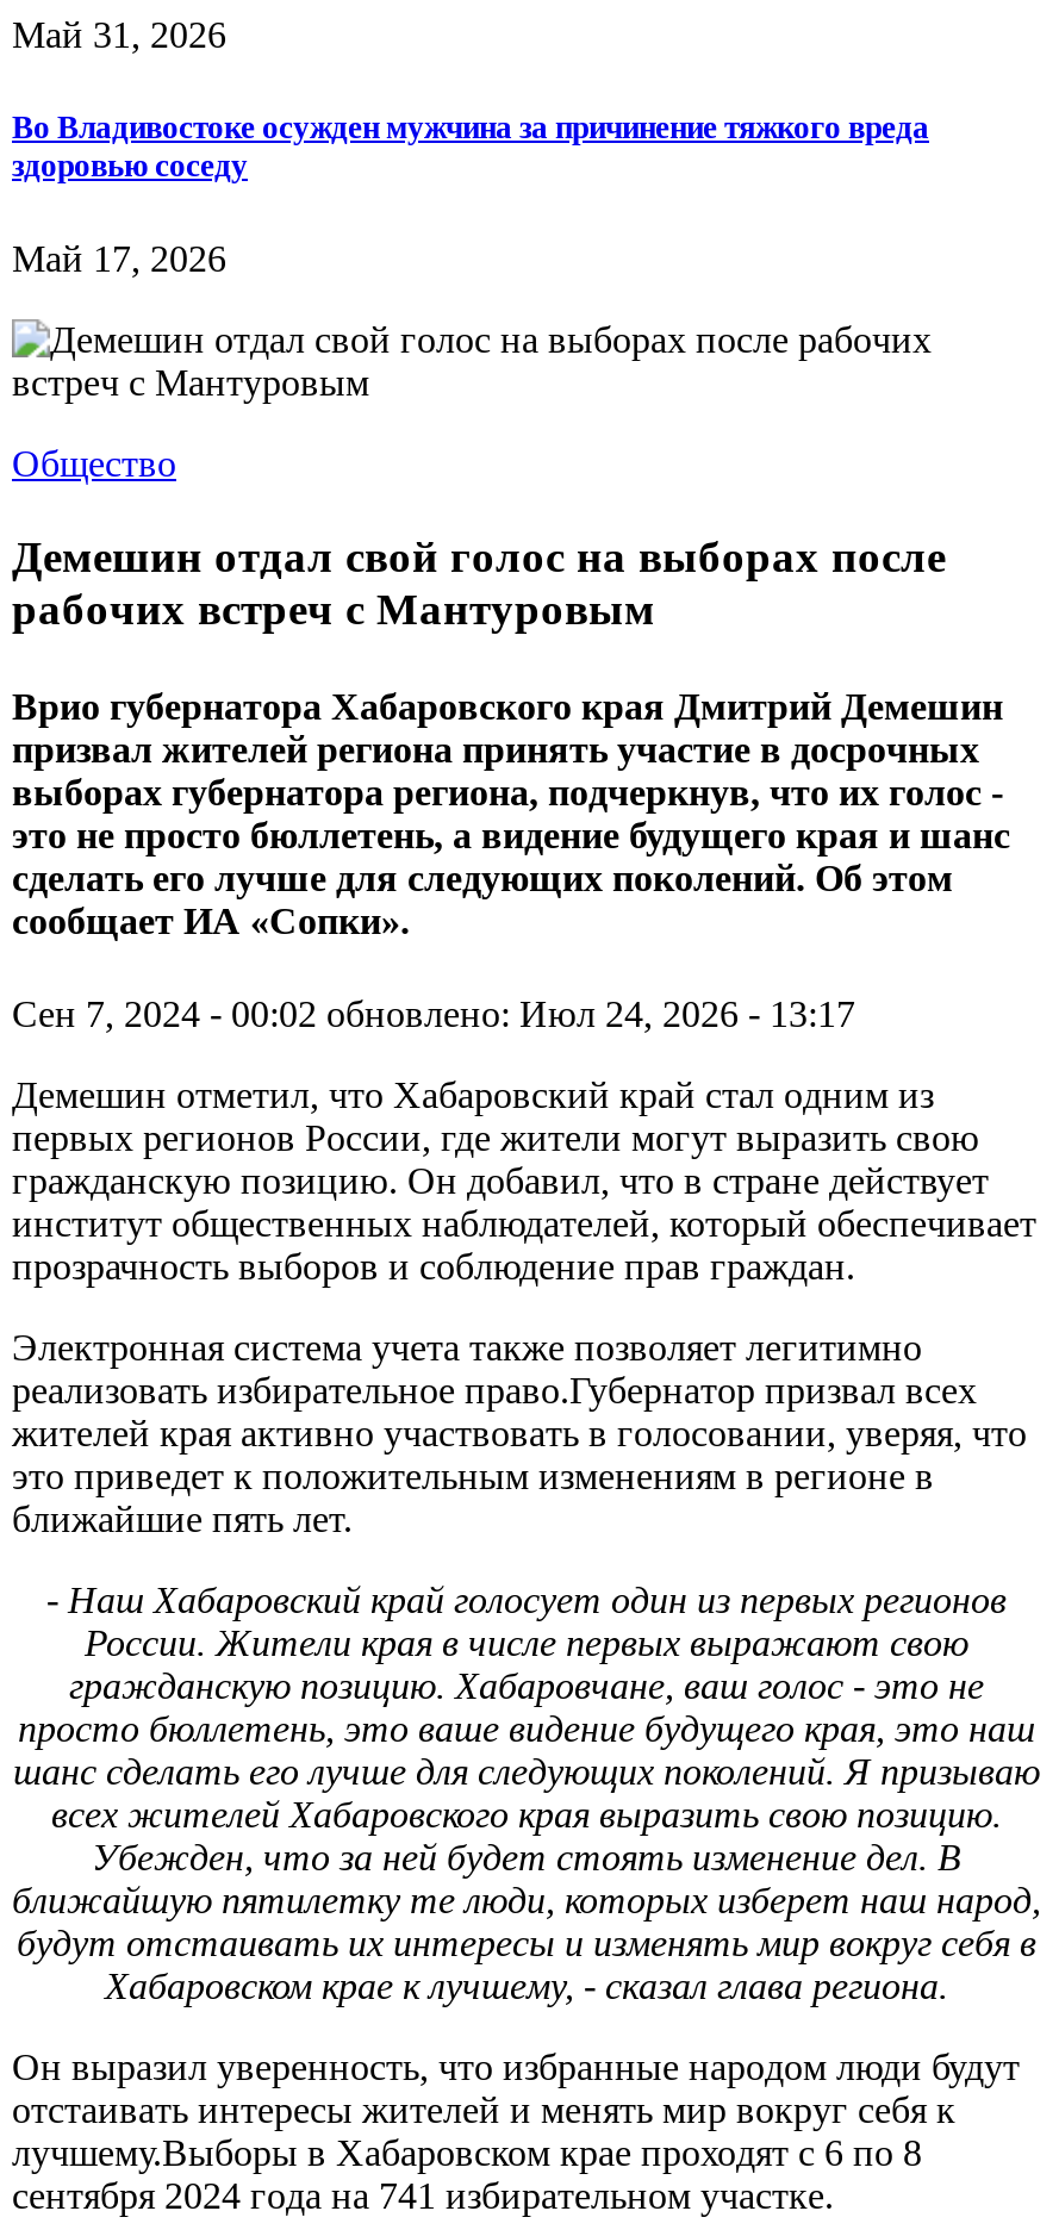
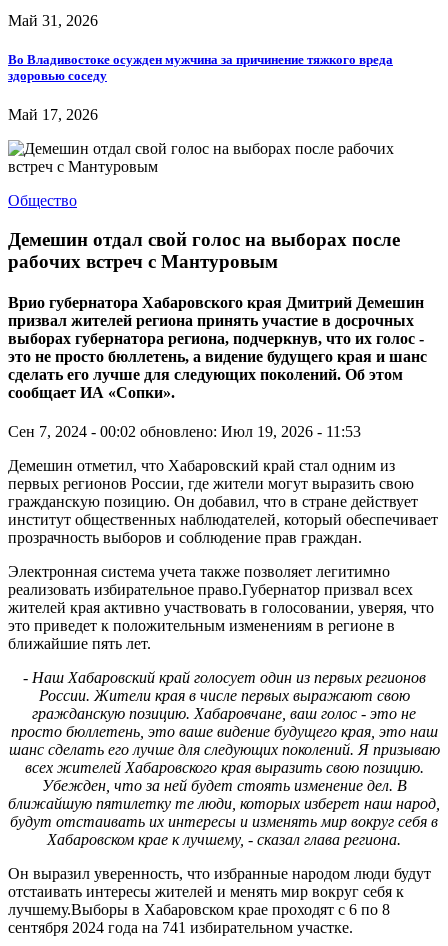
- Сен 7, 2024 - 00:02 обновлено: Июл 24, 2026 - 13:17
+ Сен 7, 2024 - 00:02 обновлено: Июл 19, 2026 - 11:53
